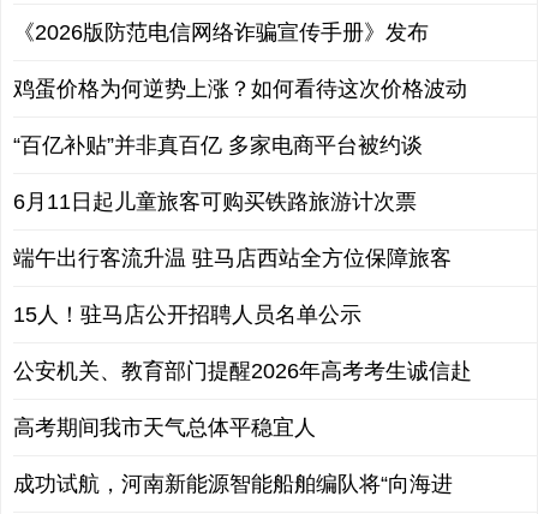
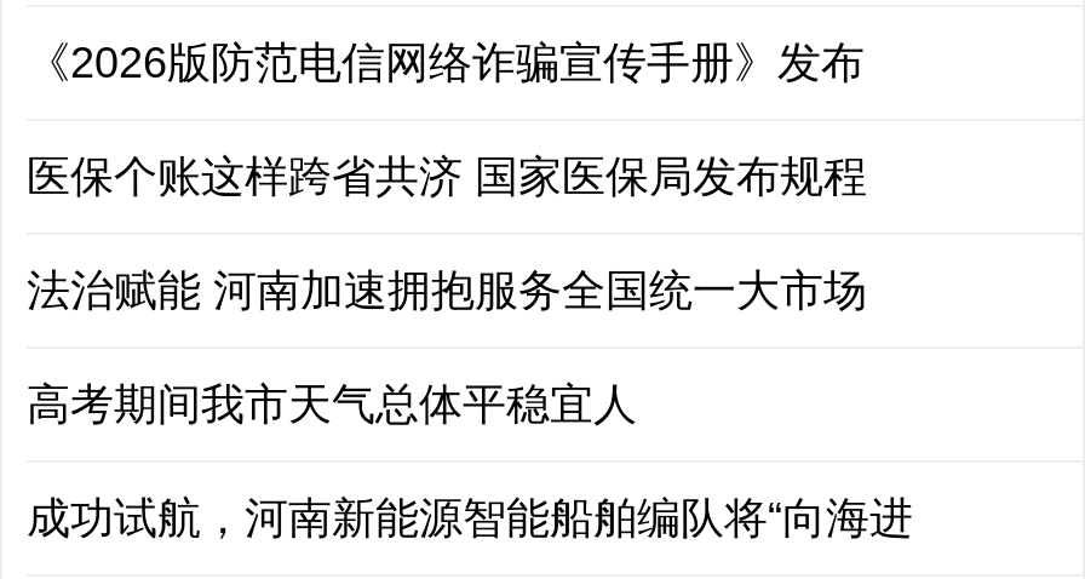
- 鸡蛋价格为何逆势上涨？如何看待这次价格波动
- “百亿补贴”并非真百亿 多家电商平台被约谈
- 6月11日起儿童旅客可购买铁路旅游计次票
- 端午出行客流升温 驻马店西站全方位保障旅客
- 15人！驻马店公开招聘人员名单公示
- 公安机关、教育部门提醒2026年高考考生诚信赴
+ 医保个账这样跨省共济 国家医保局发布规程
+ 法治赋能 河南加速拥抱服务全国统一大市场
